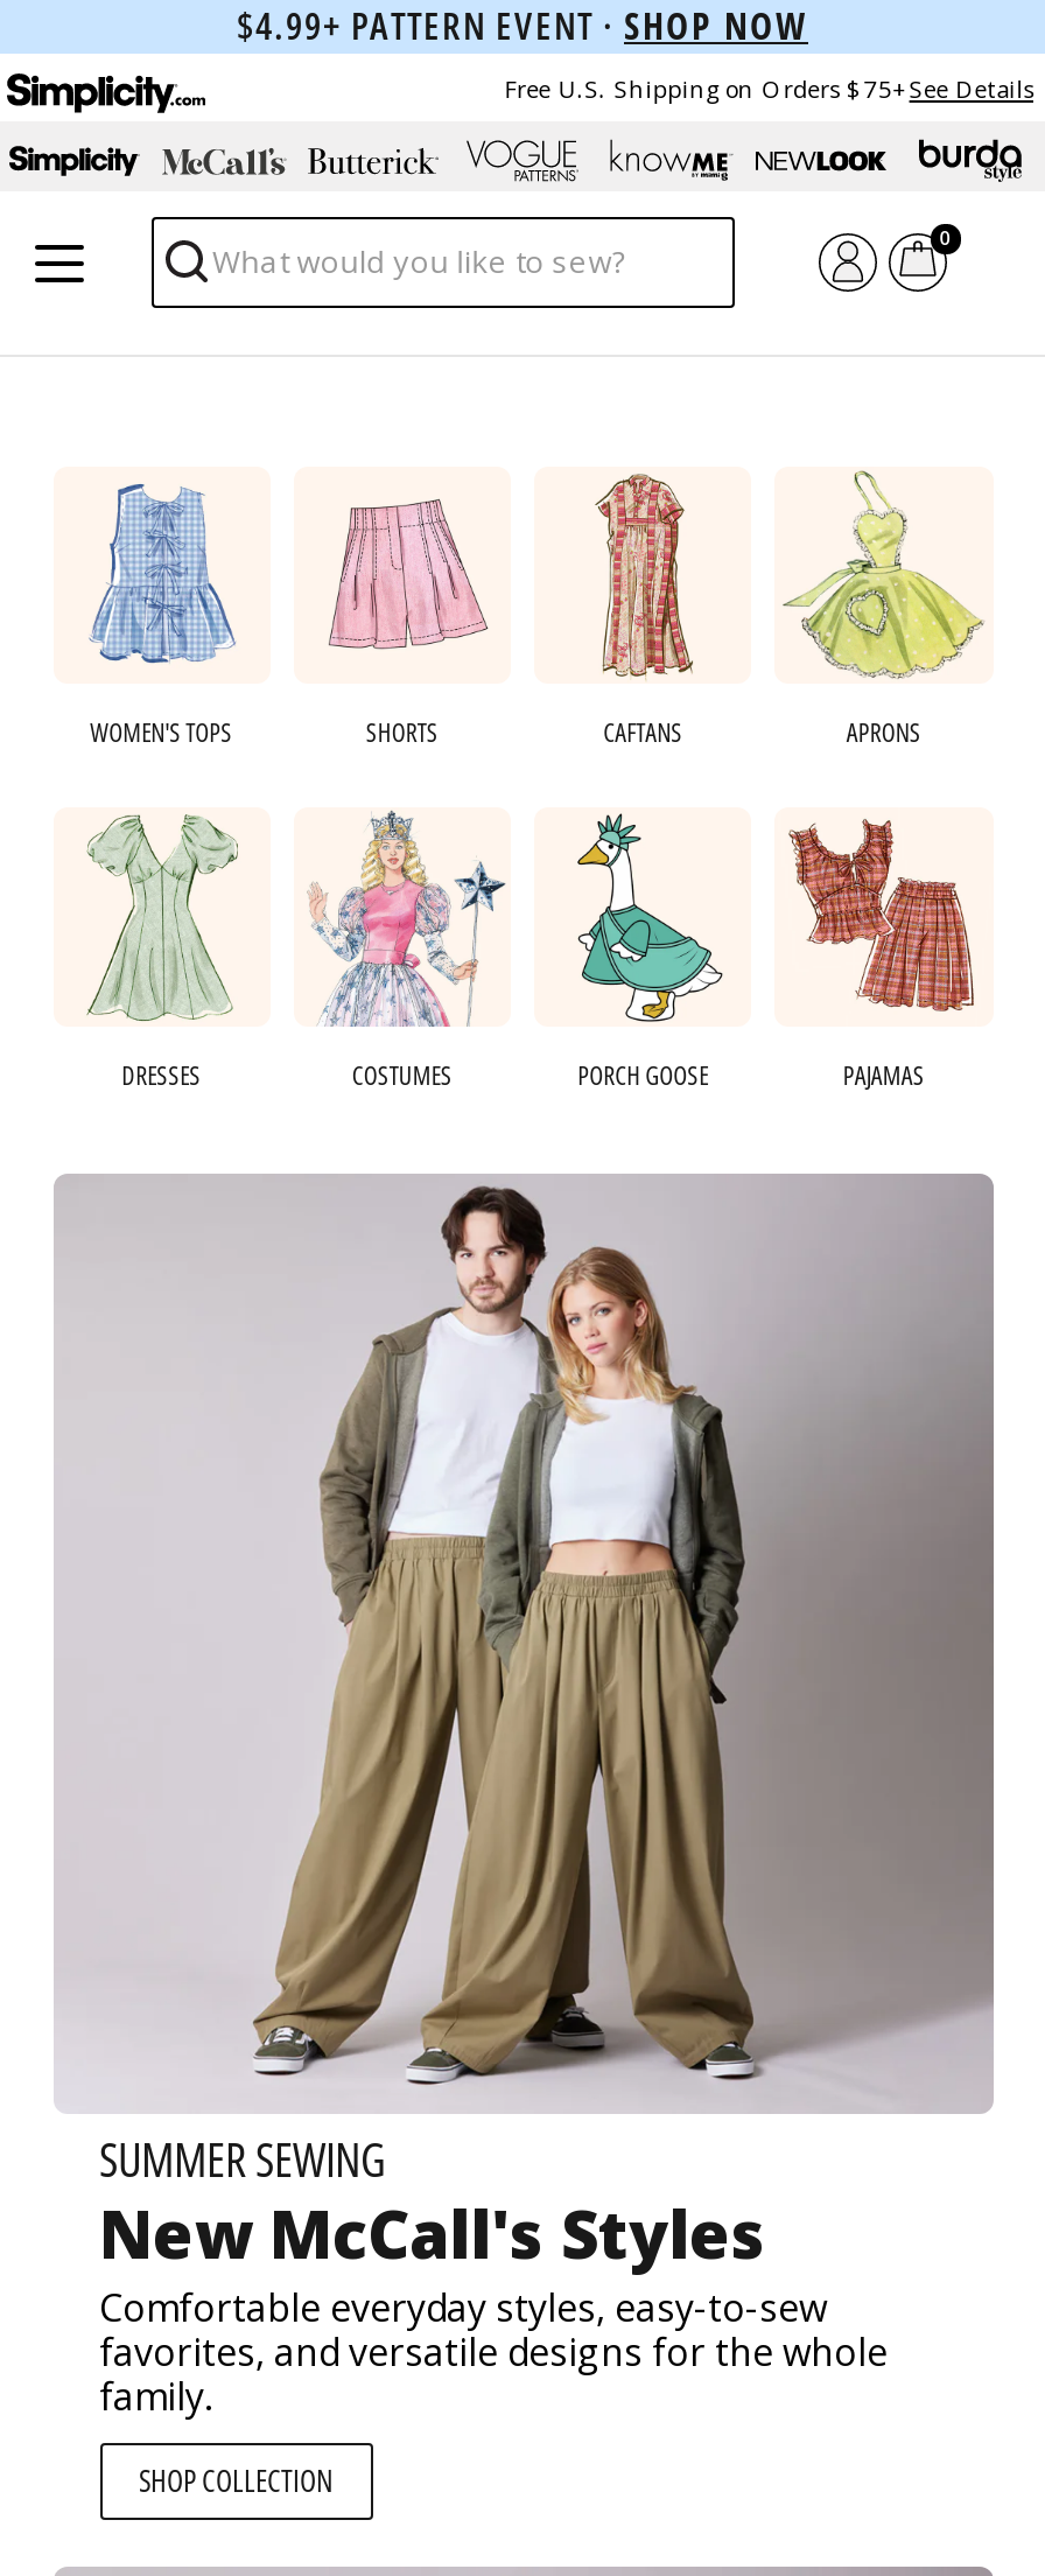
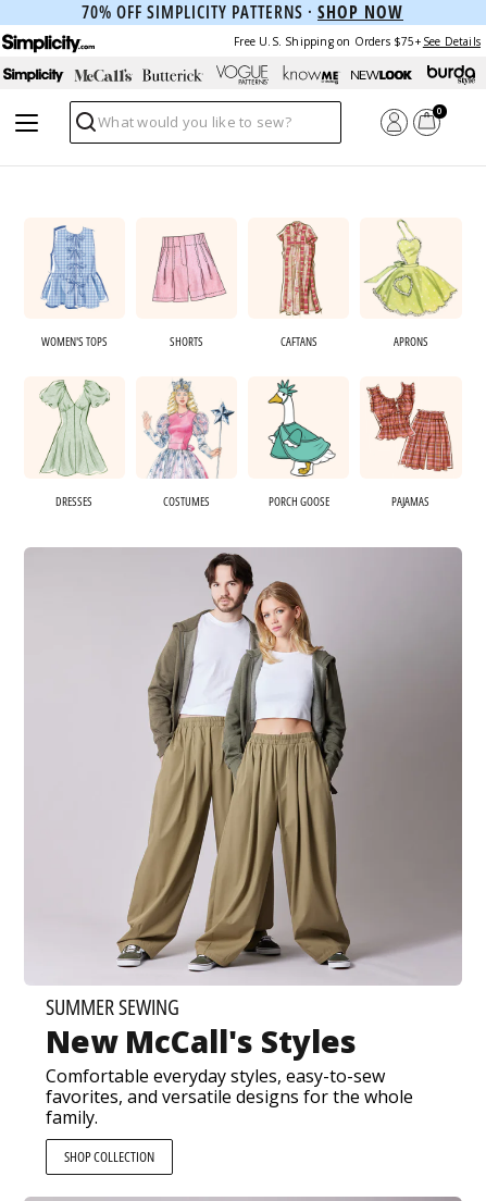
- $4.99+ PATTERN EVENT · SHOP NOW
+ 70% OFF SIMPLICITY PATTERNS · SHOP NOW
